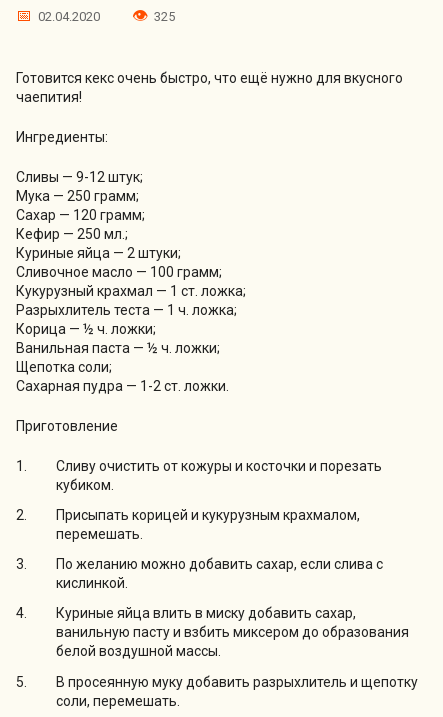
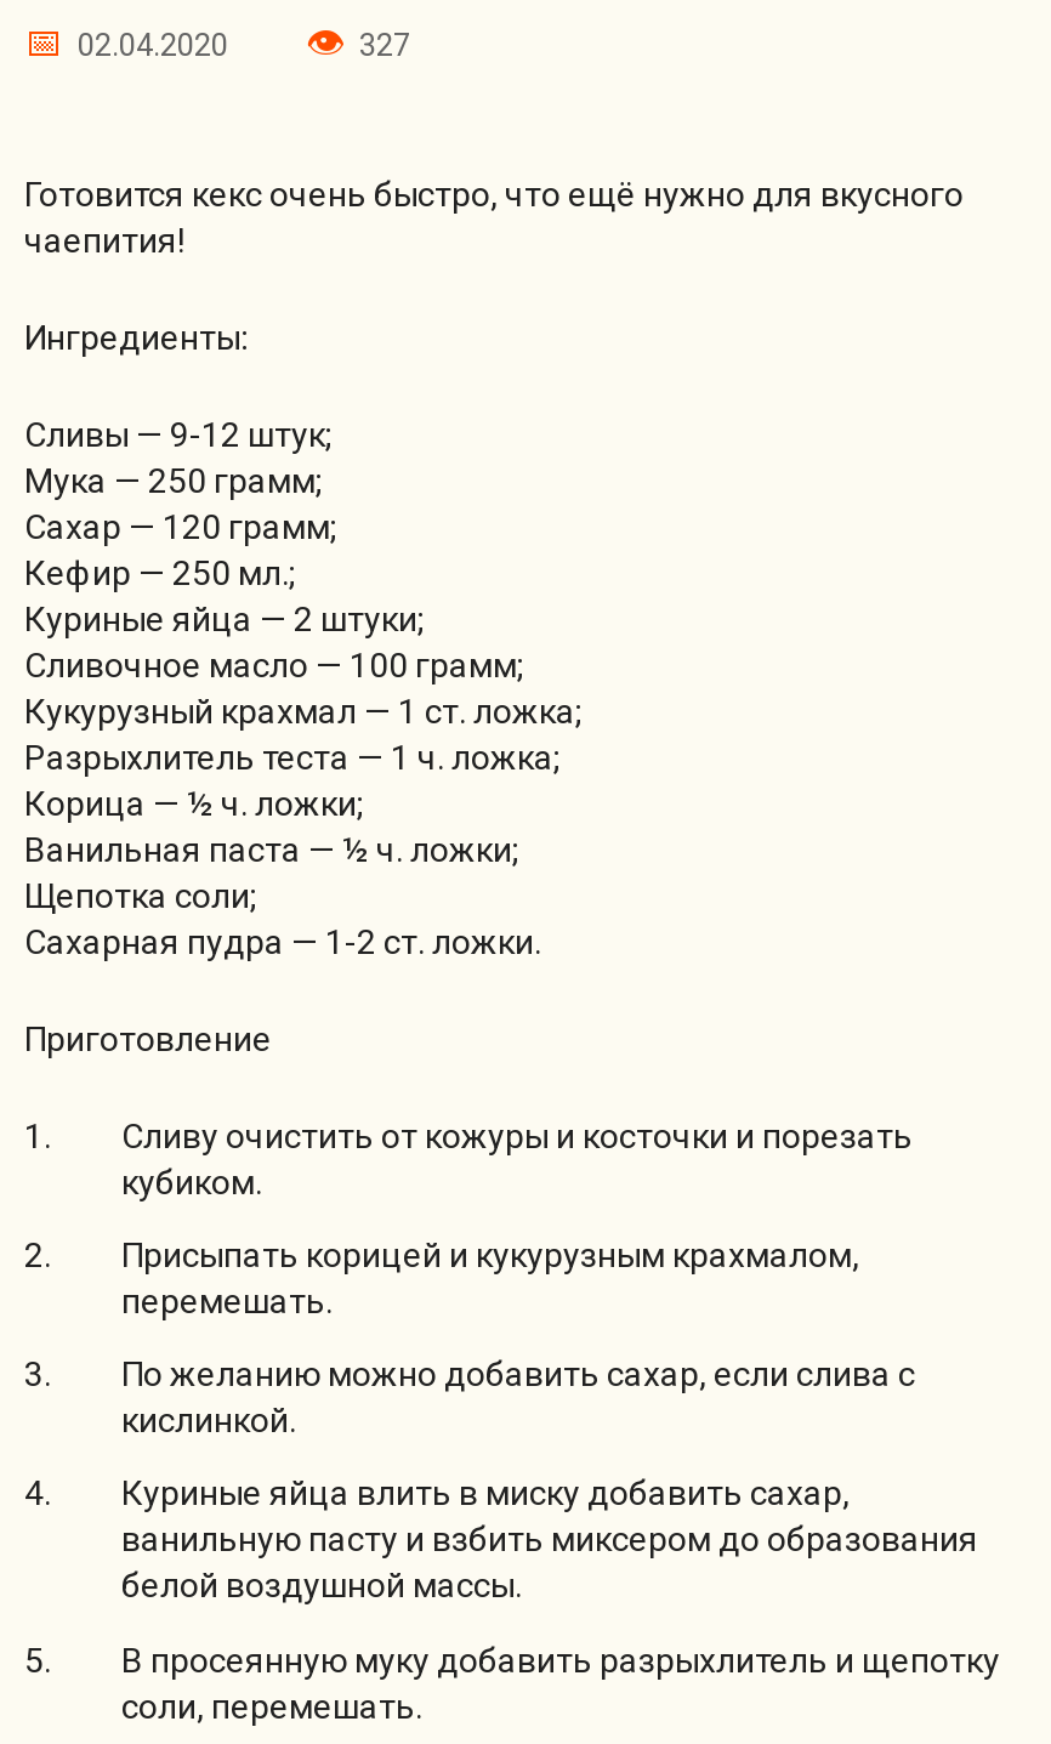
- 325
+ 327
